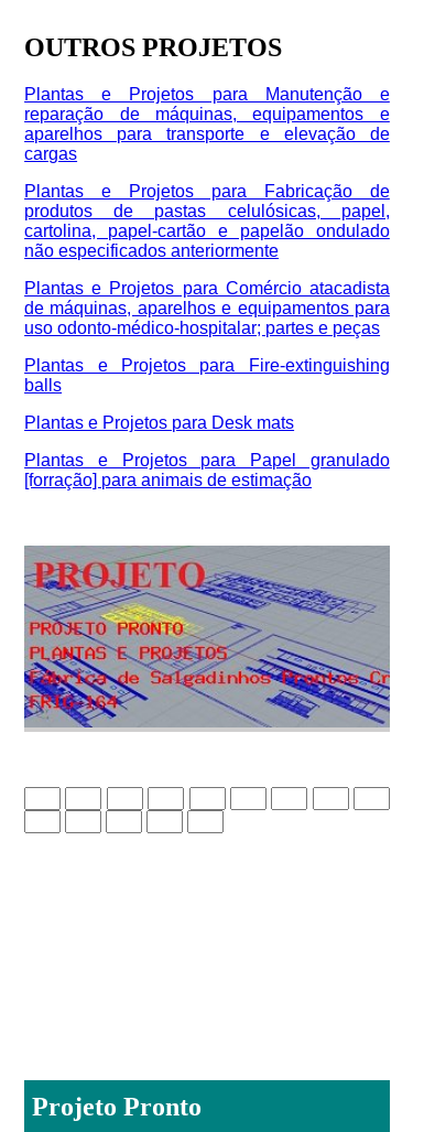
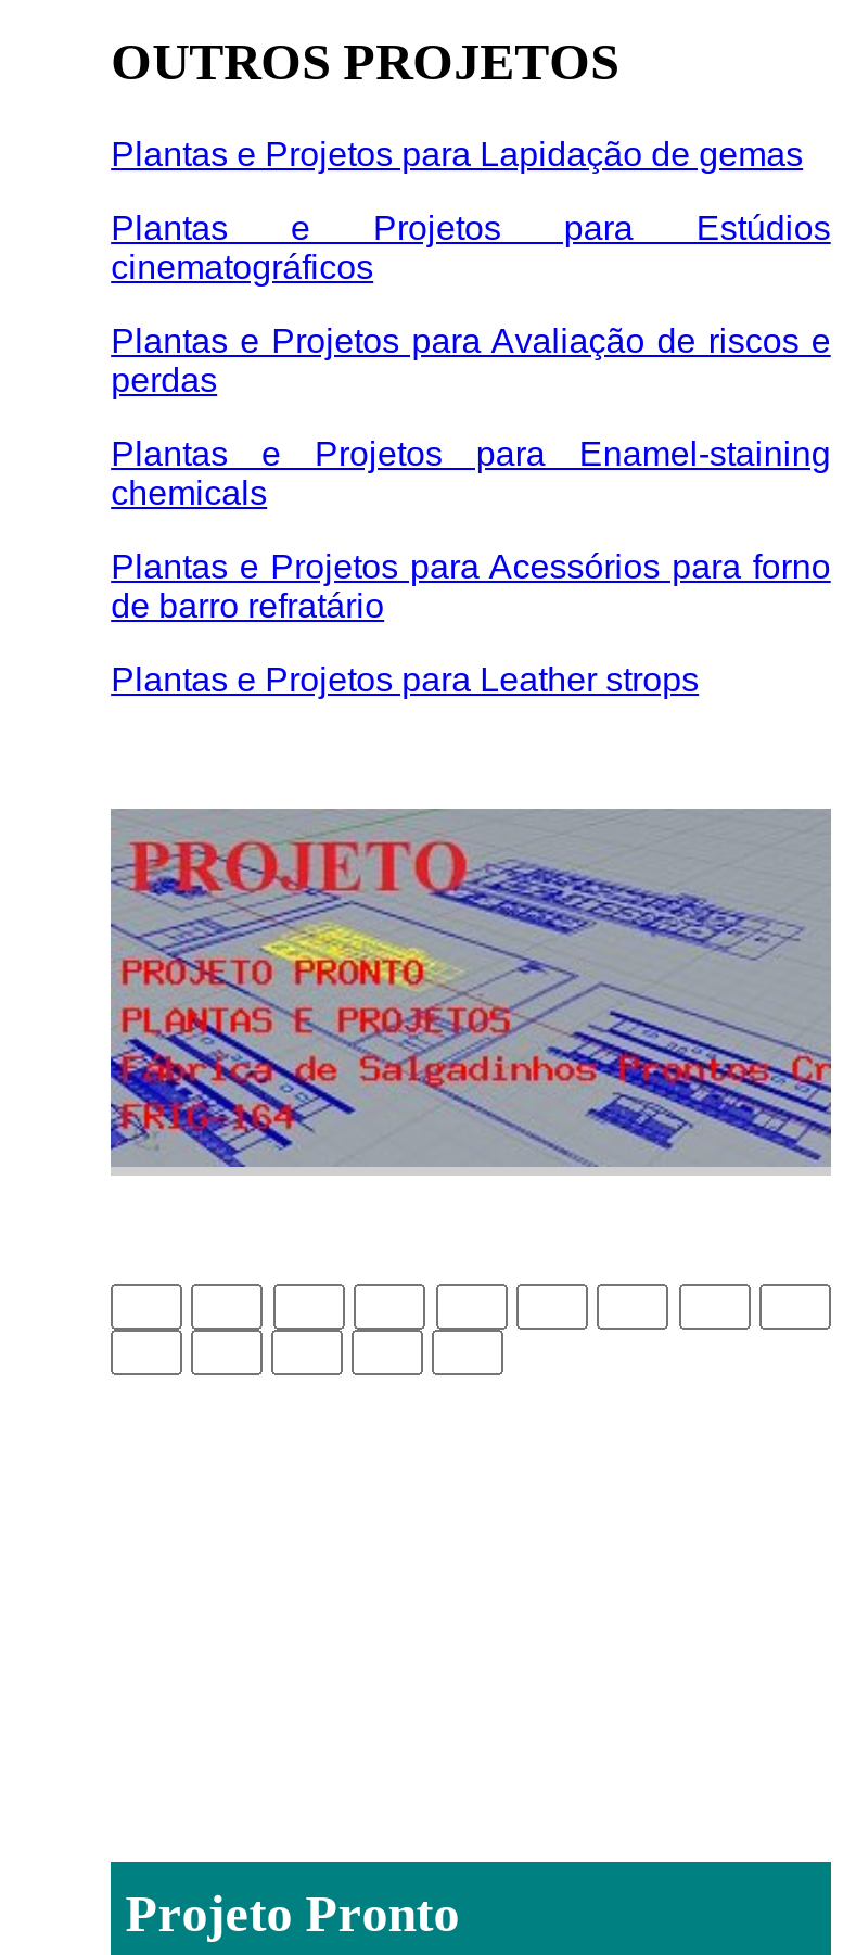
- Plantas e Projetos para Manutenção e
- reparação de máquinas, equipamentos e
- aparelhos para transporte e elevação de
- cargas
+ Plantas e Projetos para Lapidação de gemas

- Plantas e Projetos para Fabricação de
- produtos de pastas celulósicas, papel,
- cartolina, papel-cartão e papelão ondulado
- não especificados anteriormente
+ Plantas e Projetos para Estúdios
+ cinematográficos

- Plantas e Projetos para Comércio atacadista
- de máquinas, aparelhos e equipamentos para
- uso odonto-médico-hospitalar; partes e peças
+ Plantas e Projetos para Avaliação de riscos e
+ perdas

- Plantas e Projetos para Fire-extinguishing
- balls
+ Plantas e Projetos para Enamel-staining
+ chemicals

- Plantas e Projetos para Desk mats
+ Plantas e Projetos para Acessórios para forno
+ de barro refratário

- Plantas e Projetos para Papel granulado
- [forração] para animais de estimação
+ Plantas e Projetos para Leather strops
